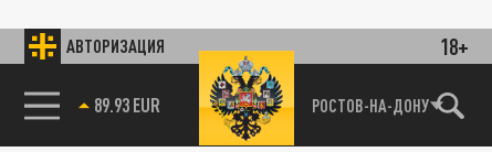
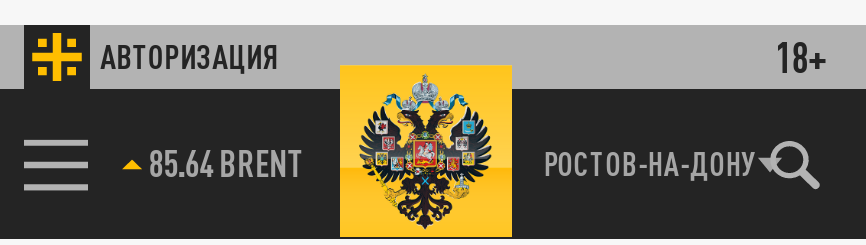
- 89.93 EUR
+ 85.64 BRENT
